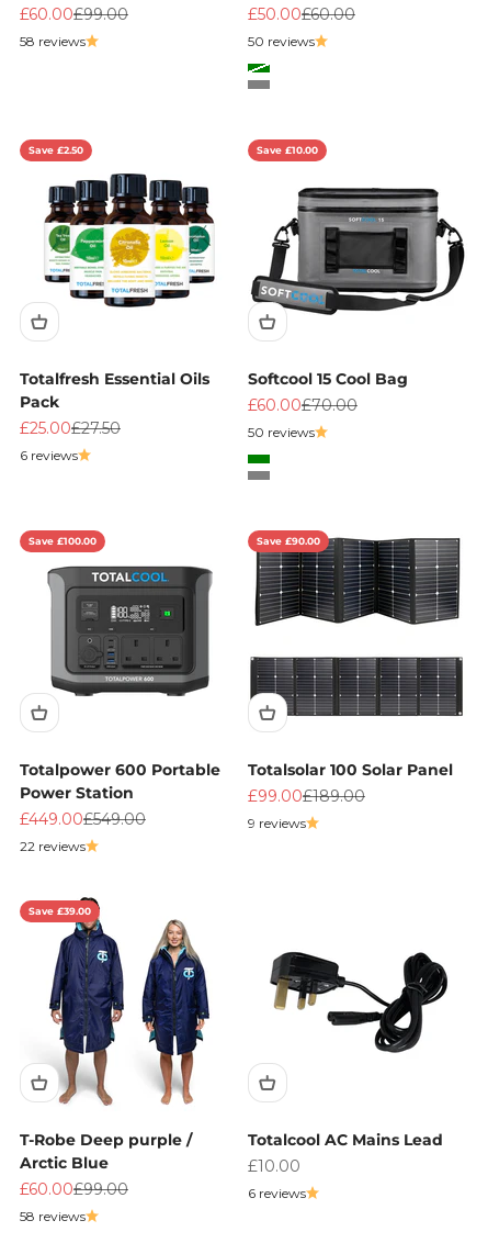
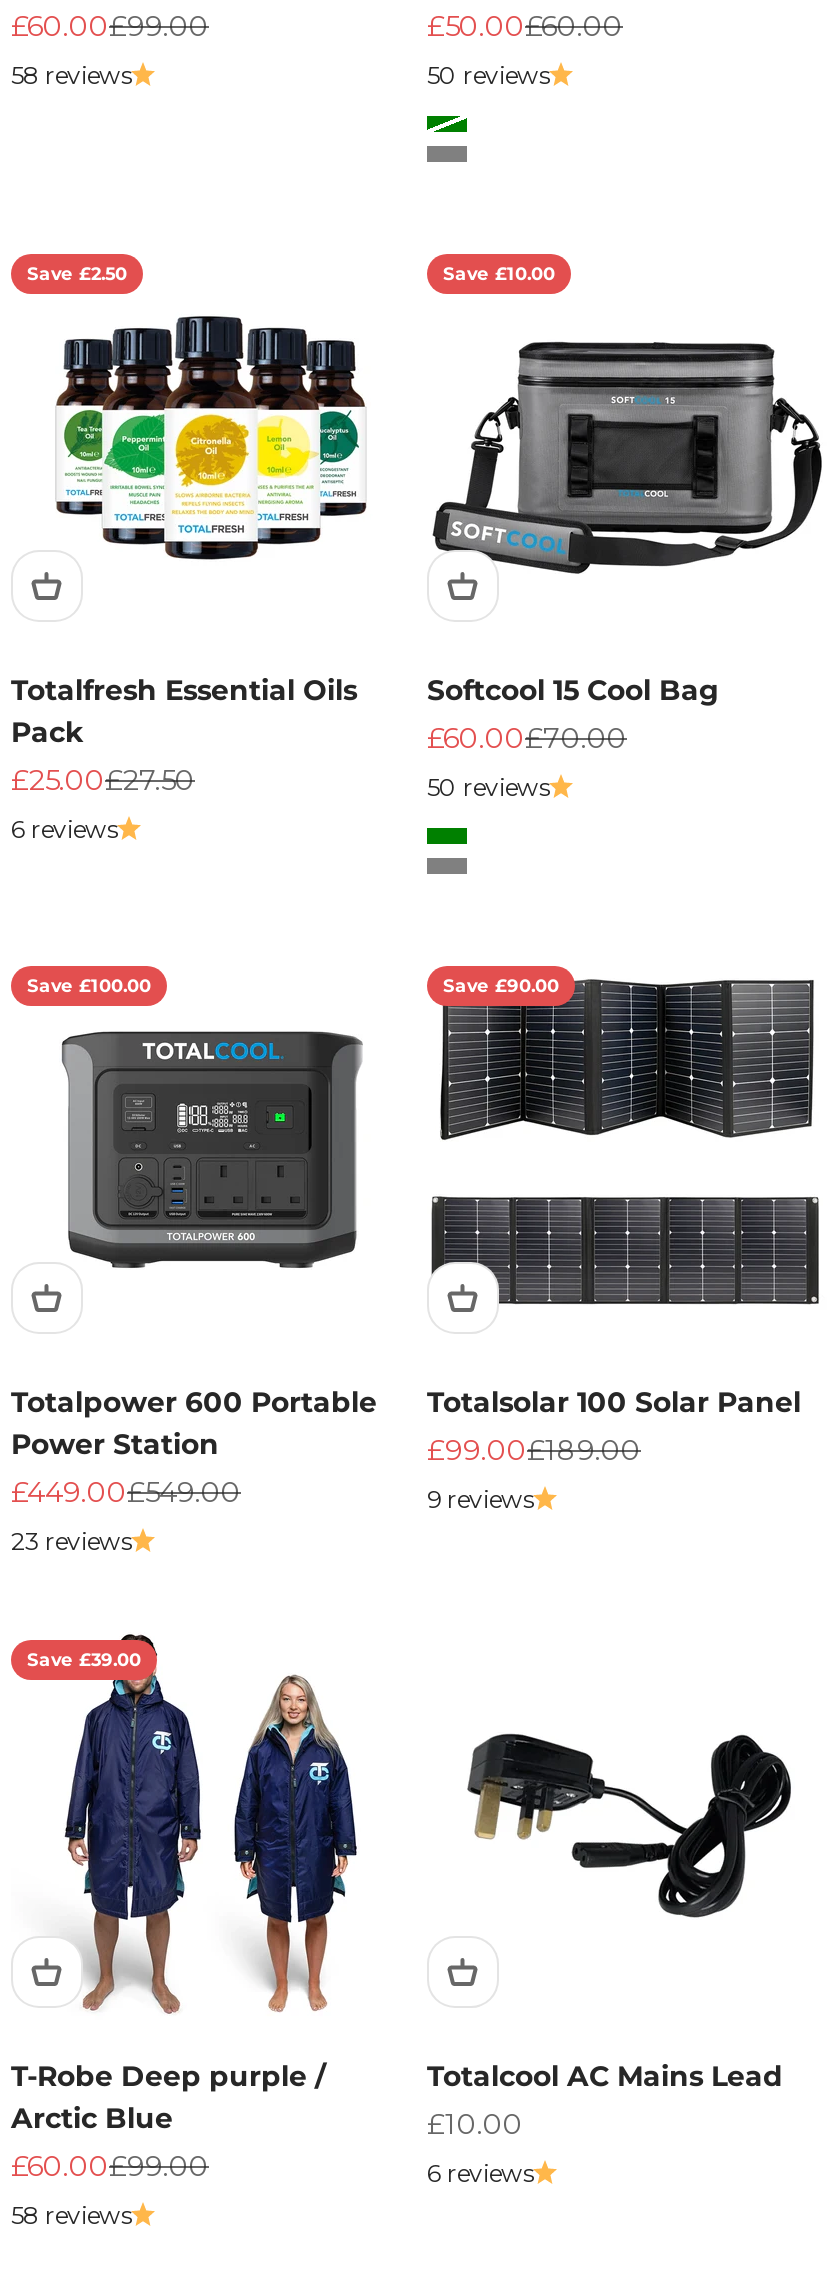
- 22 reviews
+ 23 reviews
